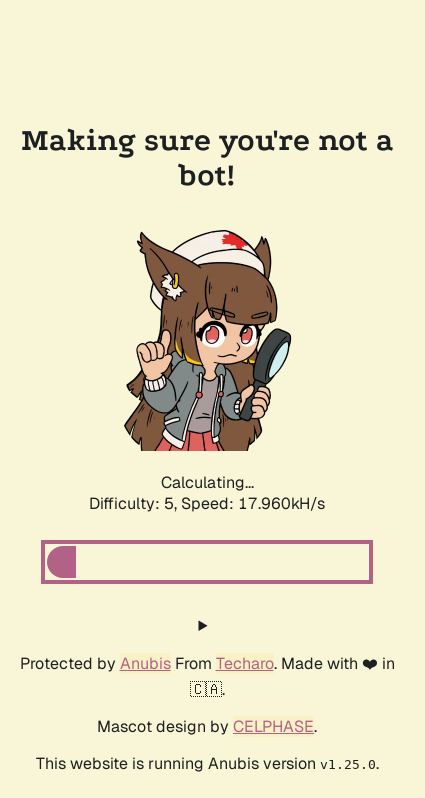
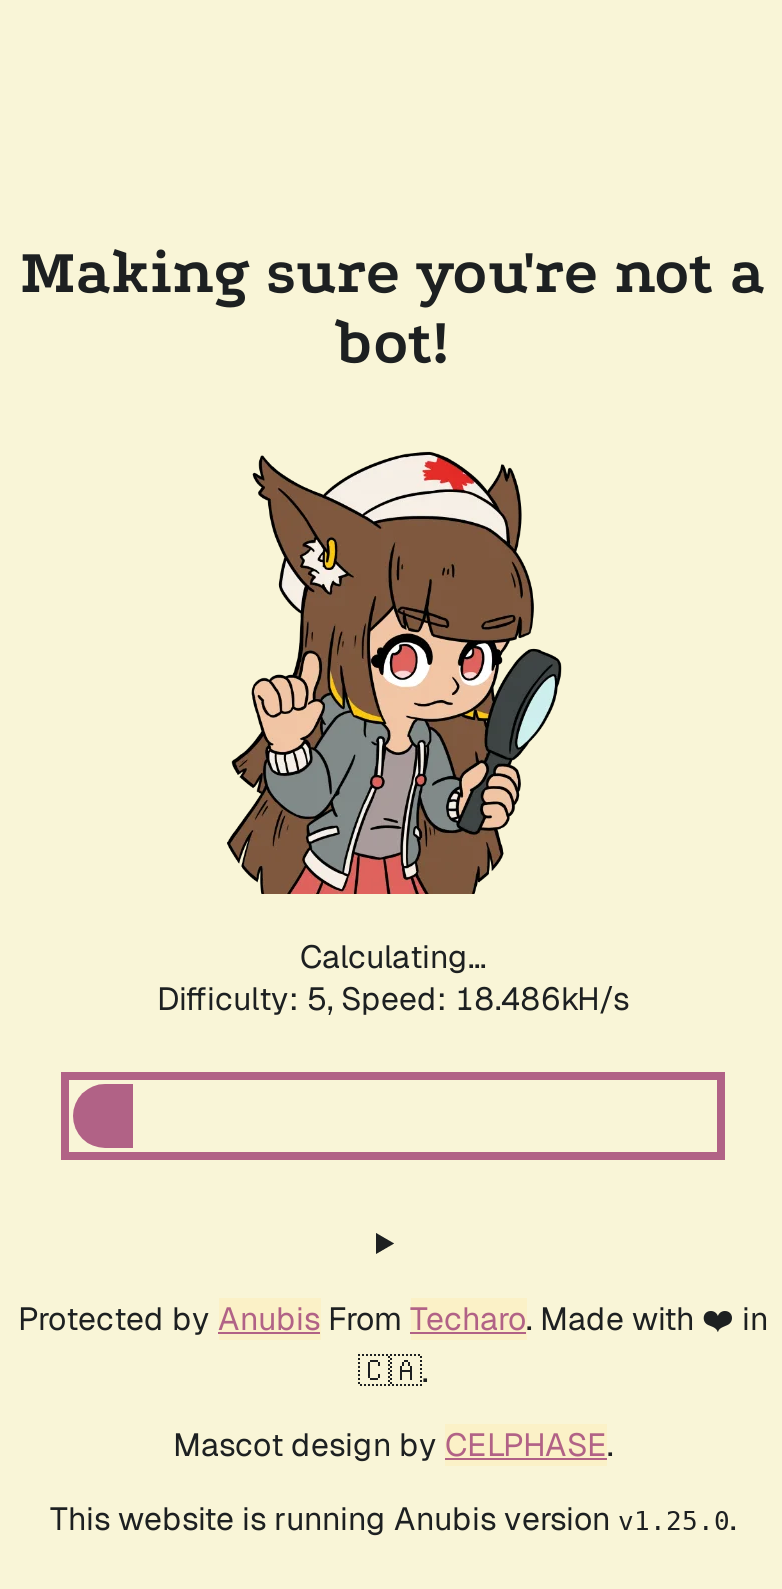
- Difficulty: 5, Speed: 17.960kH/s
+ Difficulty: 5, Speed: 18.486kH/s
